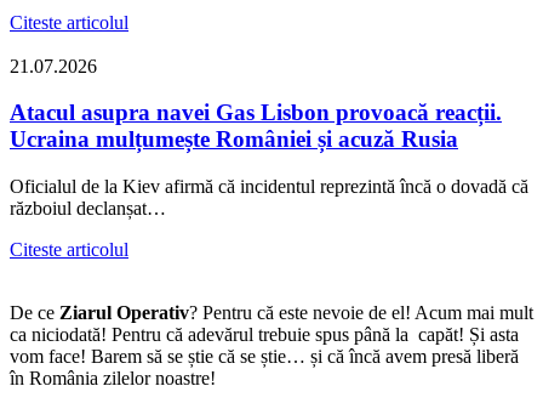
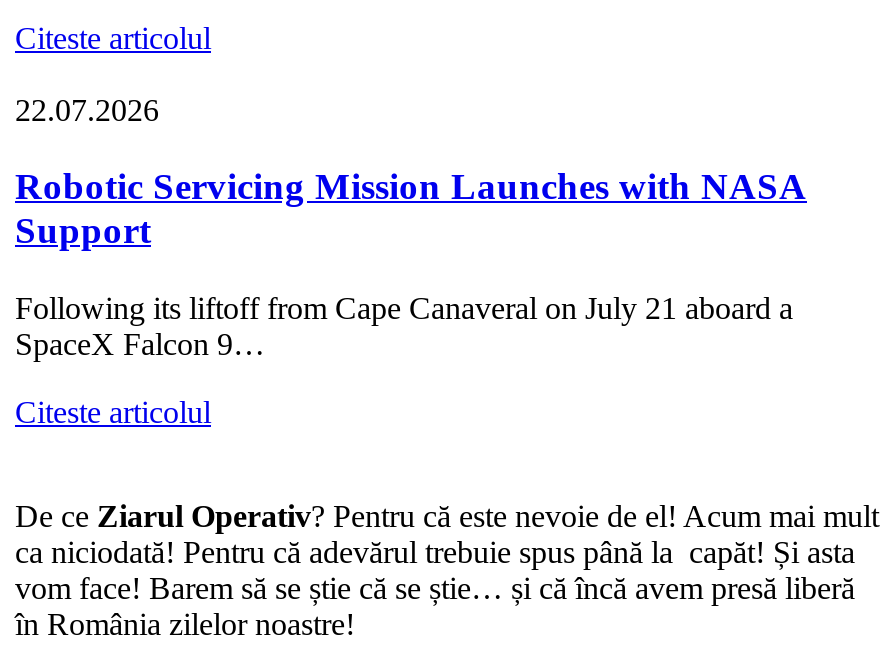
- 21.07.2026
+ 22.07.2026

- Atacul asupra navei Gas Lisbon provoacă reacții.
- Ucraina mulțumește României și acuză Rusia
+ Robotic Servicing Mission Launches with NASA
+ Support

- Oficialul de la Kiev afirmă că incidentul reprezintă încă o dovadă că
- războiul declanșat…
+ Following its liftoff from Cape Canaveral on July 21 aboard a
+ SpaceX Falcon 9…
